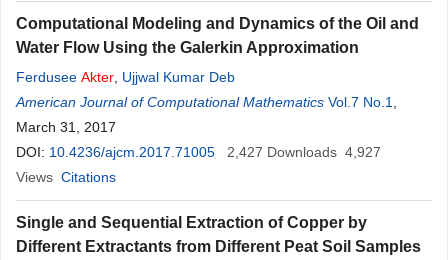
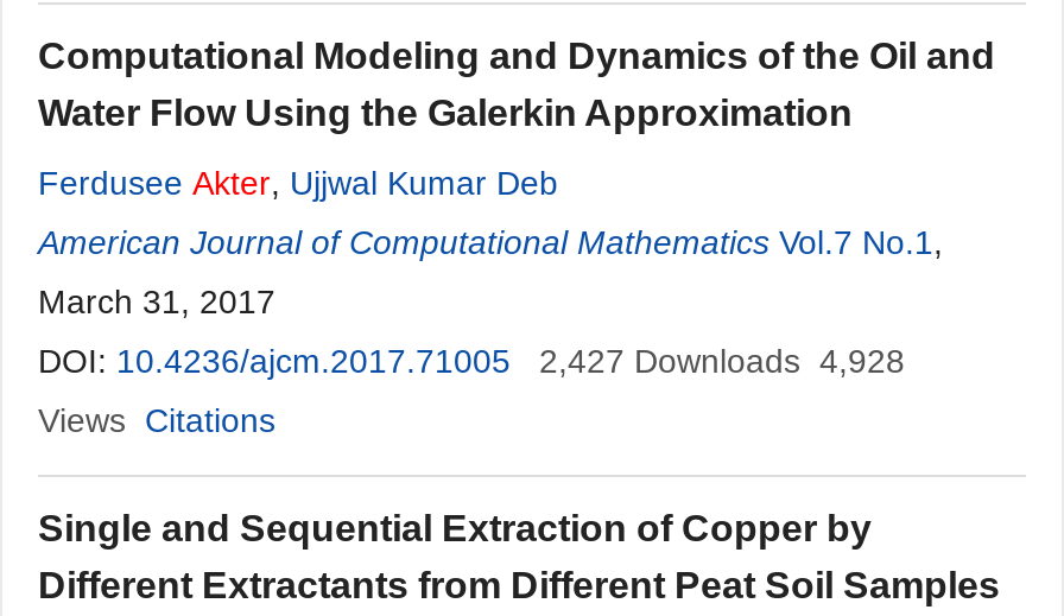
- DOI: 10.4236/ajcm.2017.71005 2,427 Downloads 4,927
+ DOI: 10.4236/ajcm.2017.71005 2,427 Downloads 4,928
